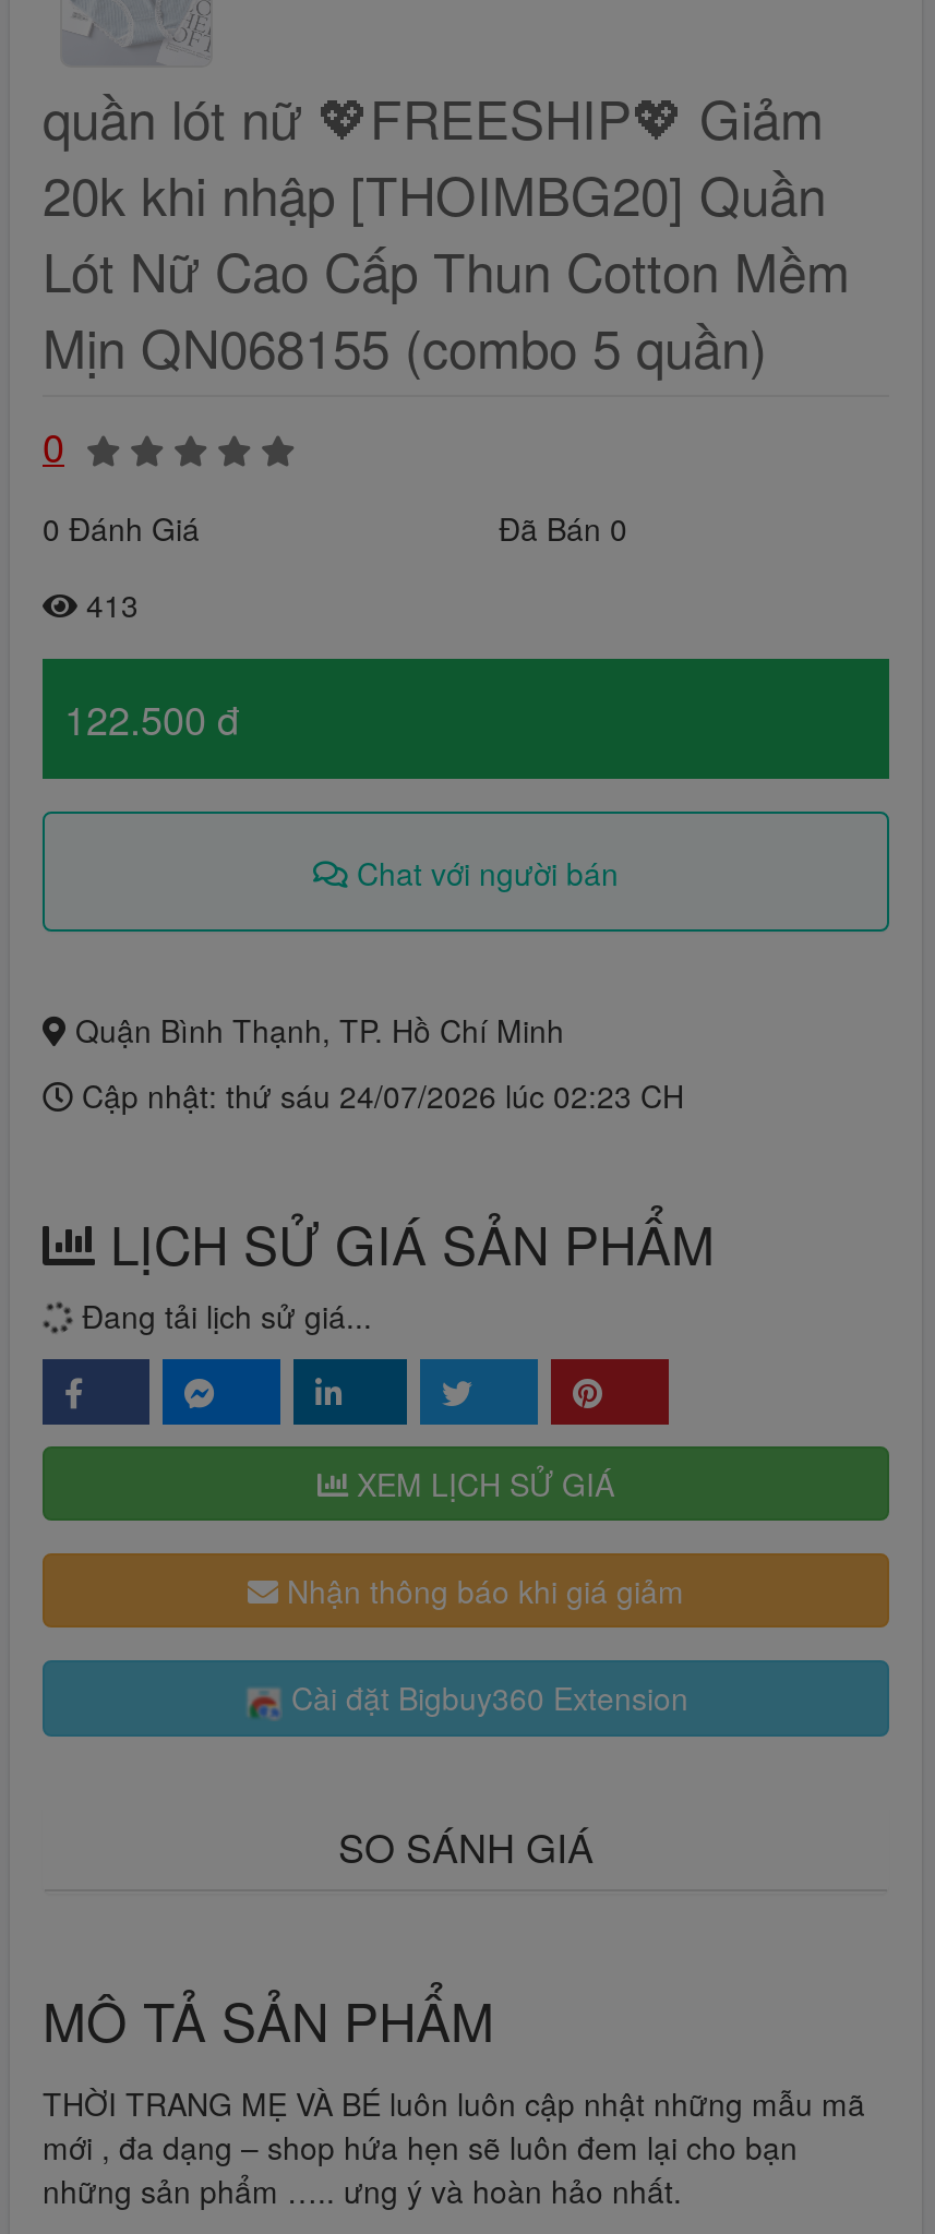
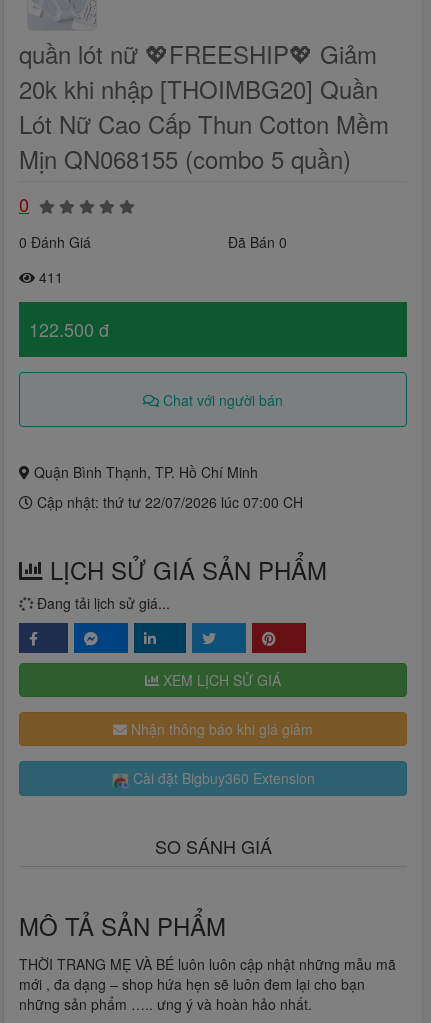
- 413
+ 411

- Cập nhật: thứ sáu 24/07/2026 lúc 02:23 CH
+ Cập nhật: thứ tư 22/07/2026 lúc 07:00 CH
